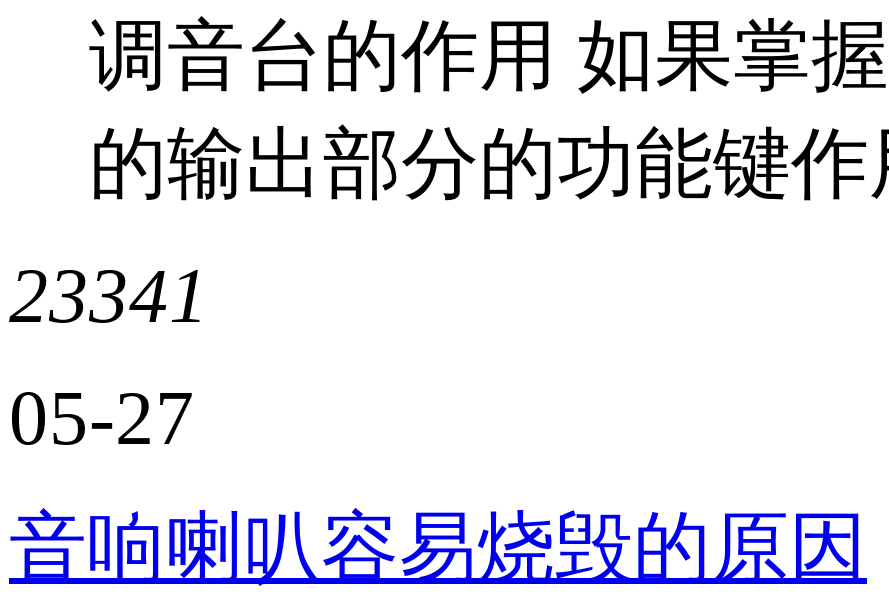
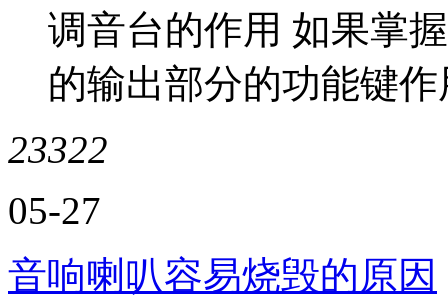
- 23341
+ 23322
